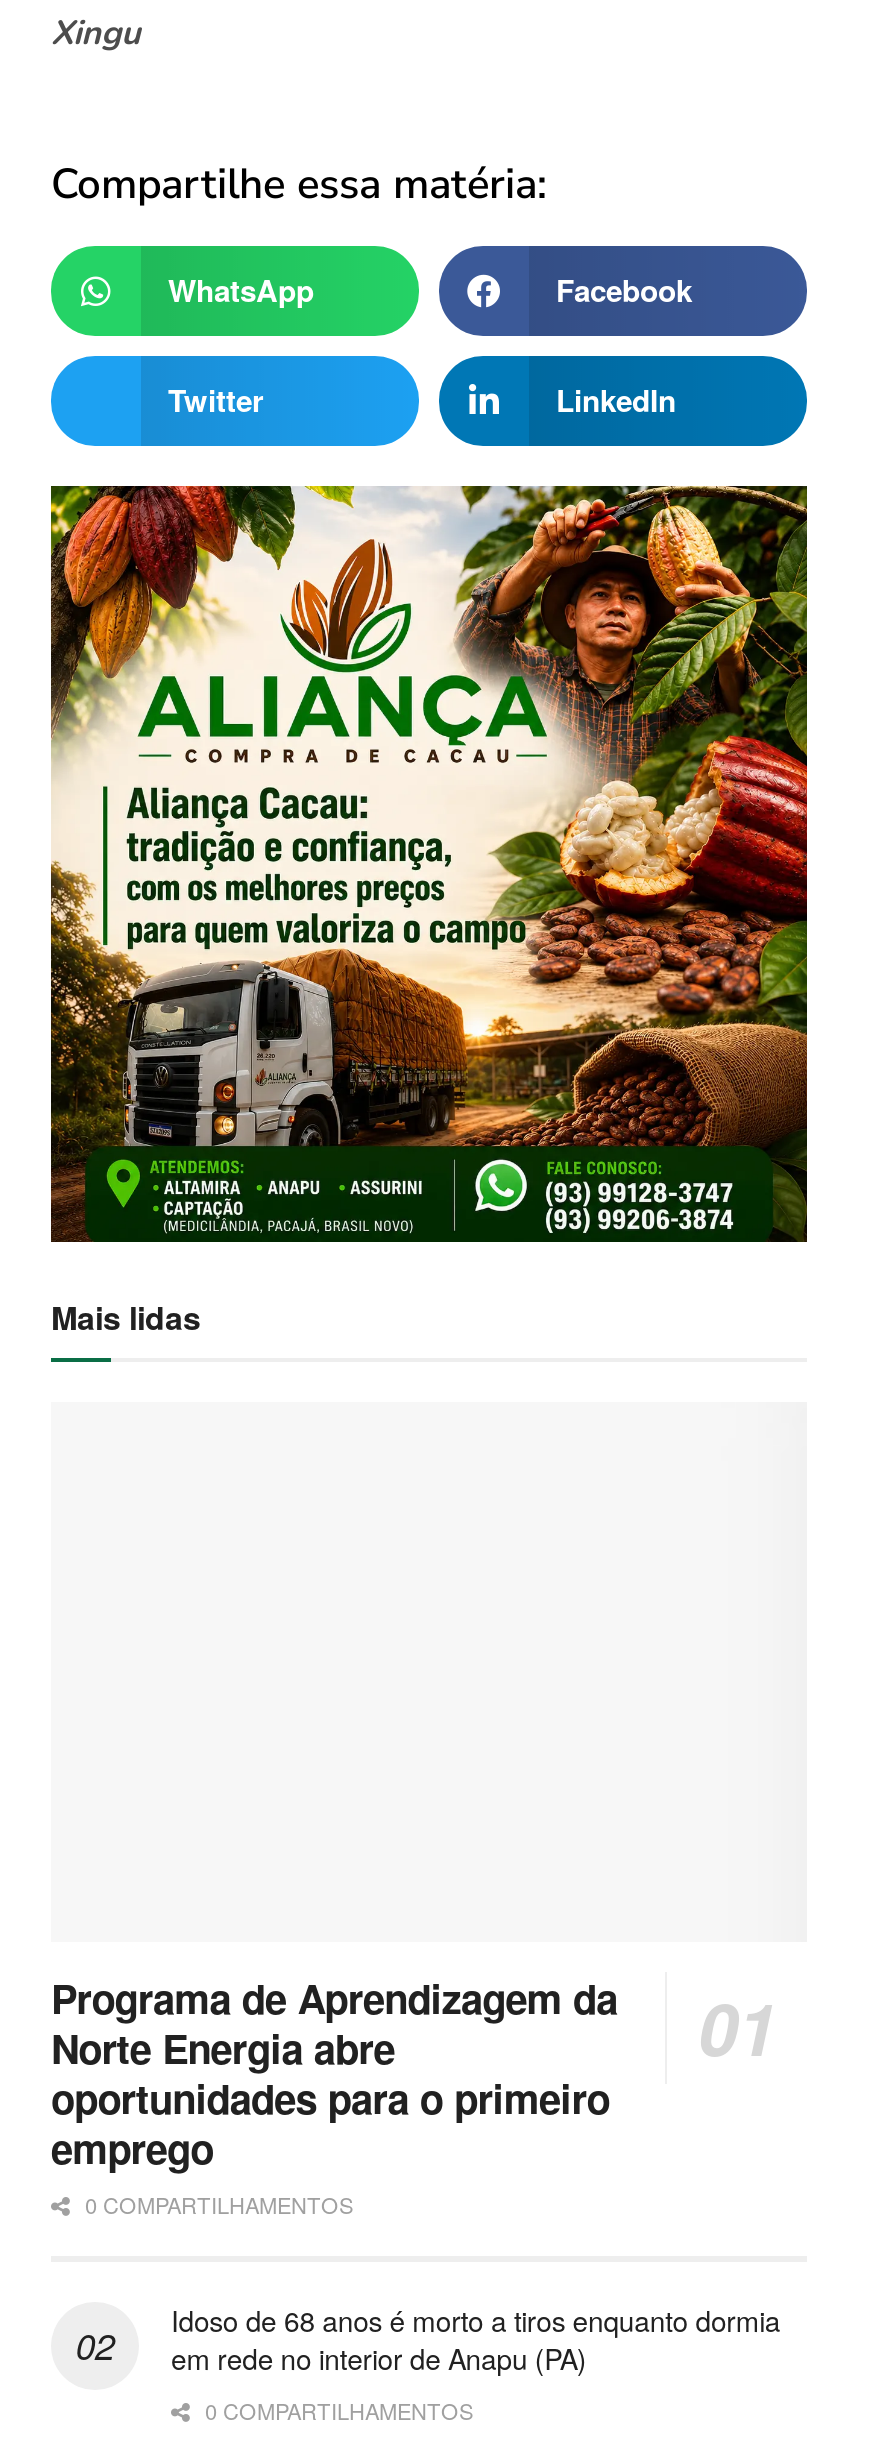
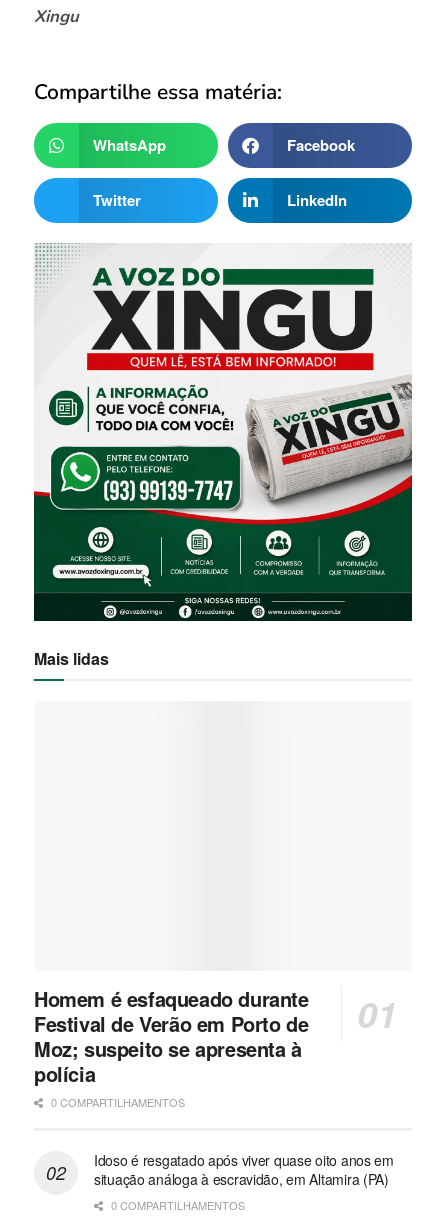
- [image]
+ [image]

- Programa de Aprendizagem da
- Norte Energia abre
- oportunidades para o primeiro
- emprego
+ Homem é esfaqueado durante
+ Festival de Verão em Porto de
+ Moz; suspeito se apresenta à
+ polícia

- Idoso de 68 anos é morto a tiros enquanto dormia
- em rede no interior de Anapu (PA)
+ Idoso é resgatado após viver quase oito anos em
+ situação análoga à escravidão, em Altamira (PA)
